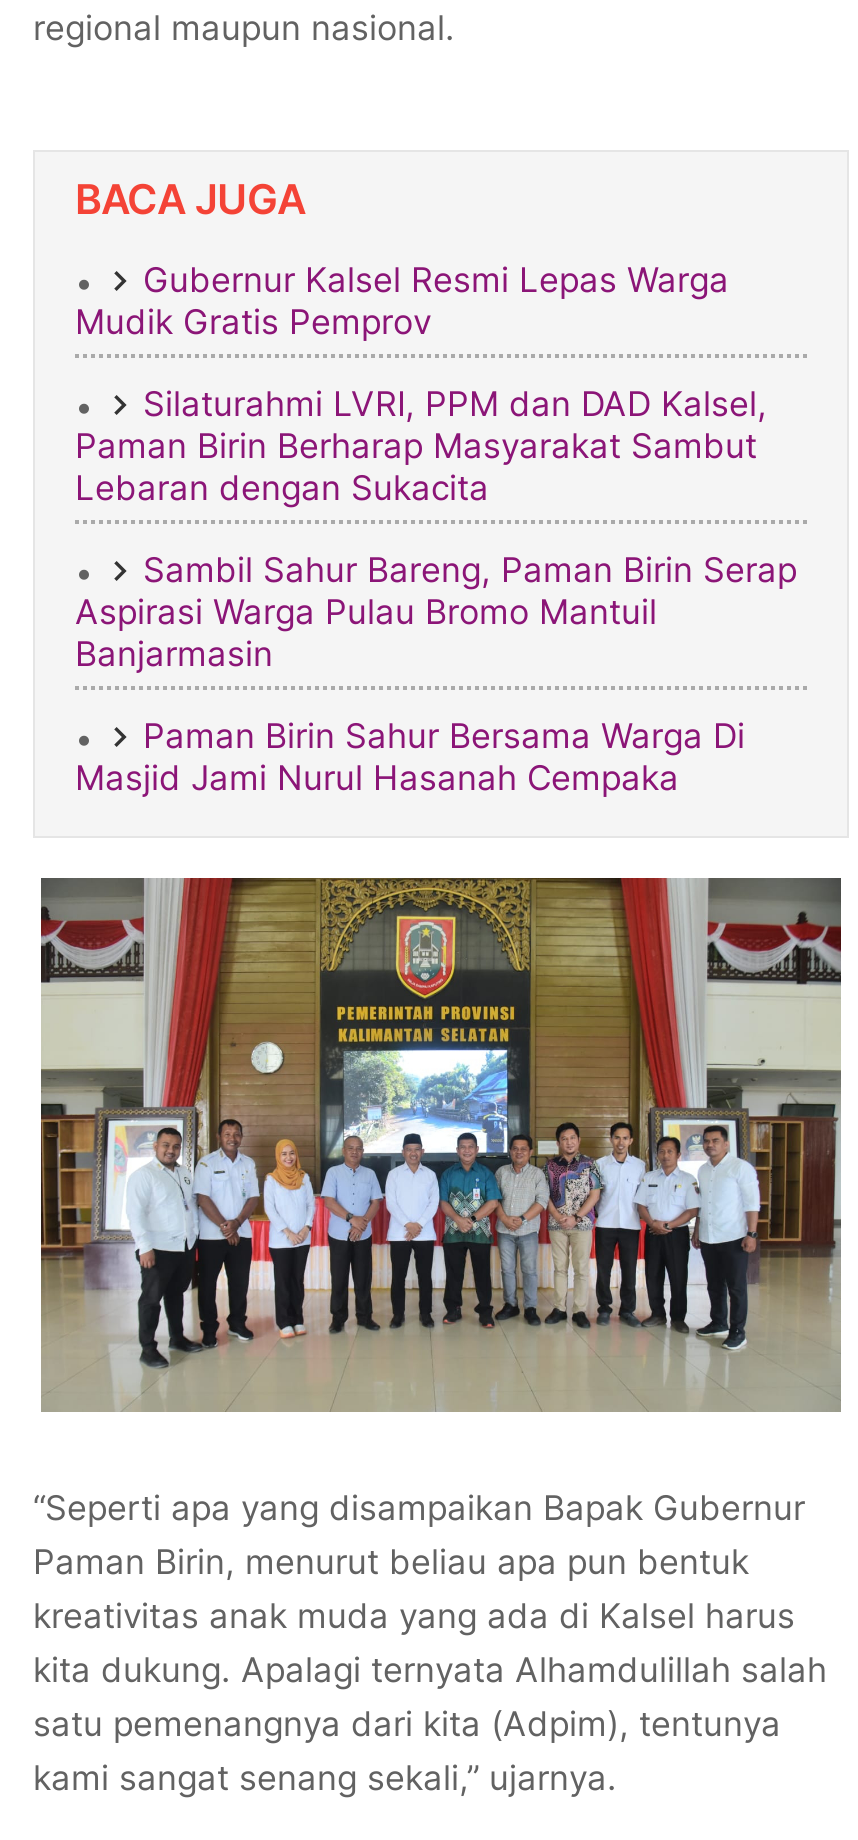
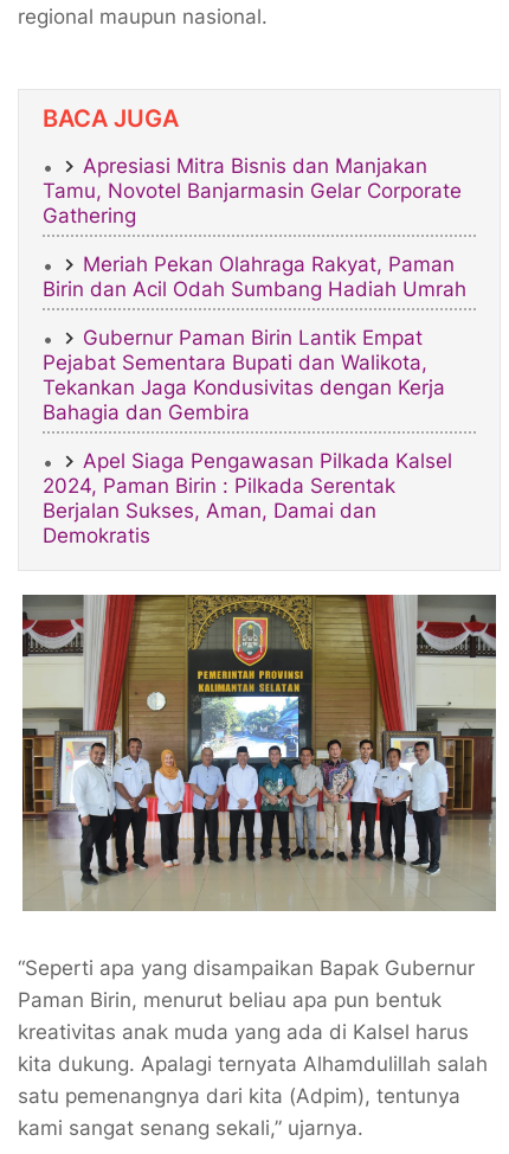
- Gubernur Kalsel Resmi Lepas Warga
- Mudik Gratis Pemprov
+ Apresiasi Mitra Bisnis dan Manjakan
+ Tamu, Novotel Banjarmasin Gelar Corporate
+ Gathering

- Silaturahmi LVRI, PPM dan DAD Kalsel,
- Paman Birin Berharap Masyarakat Sambut
- Lebaran dengan Sukacita
+ Meriah Pekan Olahraga Rakyat, Paman
+ Birin dan Acil Odah Sumbang Hadiah Umrah

- Sambil Sahur Bareng, Paman Birin Serap
- Aspirasi Warga Pulau Bromo Mantuil
- Banjarmasin
+ Gubernur Paman Birin Lantik Empat
+ Pejabat Sementara Bupati dan Walikota,
+ Tekankan Jaga Kondusivitas dengan Kerja
+ Bahagia dan Gembira

- Paman Birin Sahur Bersama Warga Di
- Masjid Jami Nurul Hasanah Cempaka
+ Apel Siaga Pengawasan Pilkada Kalsel
+ 2024, Paman Birin : Pilkada Serentak
+ Berjalan Sukses, Aman, Damai dan
+ Demokratis
